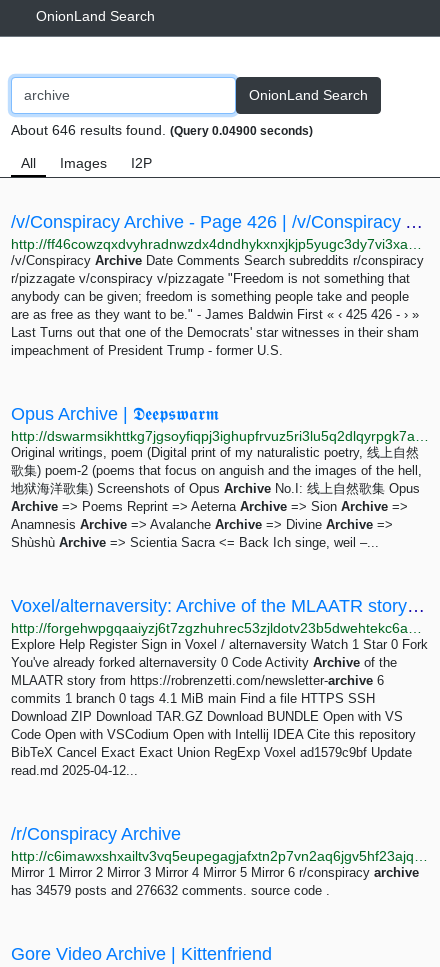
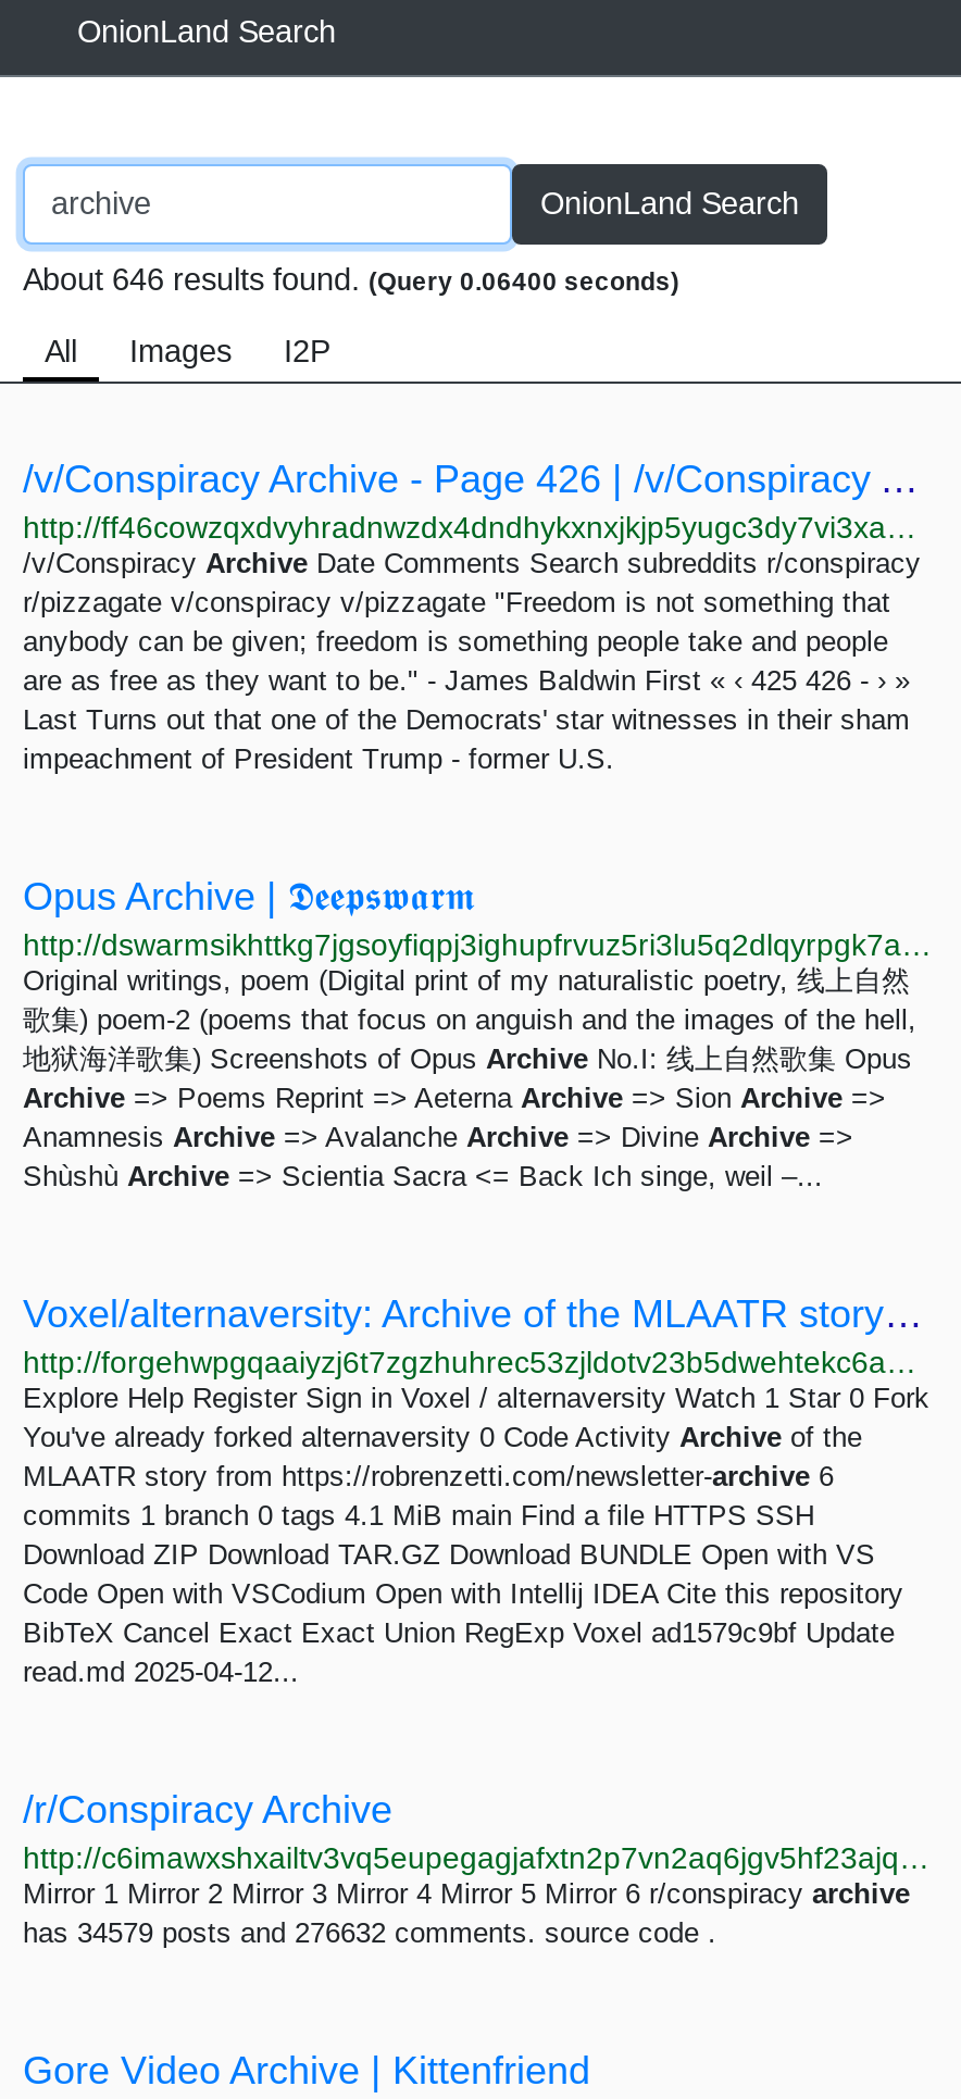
- About 646 results found. (Query 0.04900 seconds)
+ About 646 results found. (Query 0.06400 seconds)
